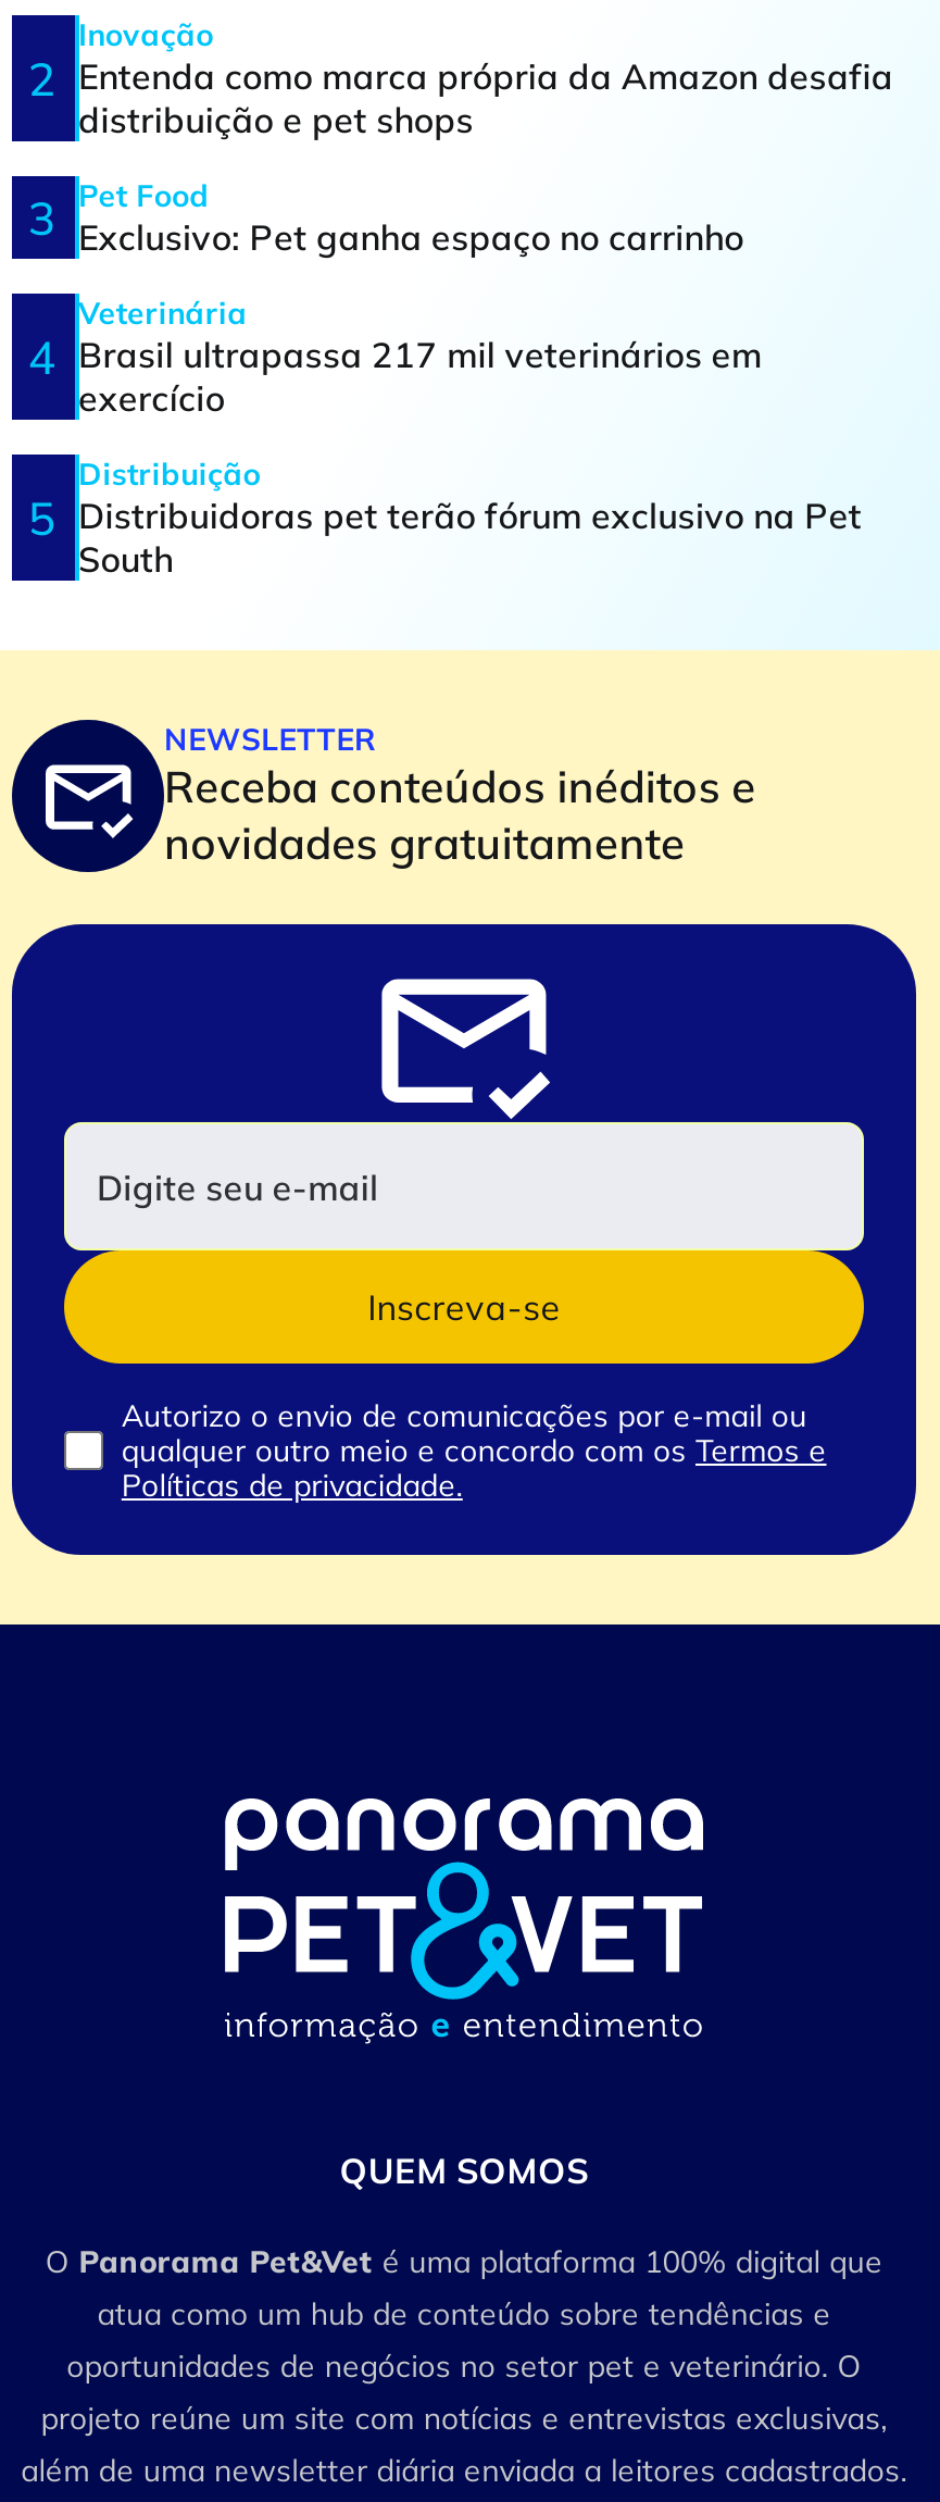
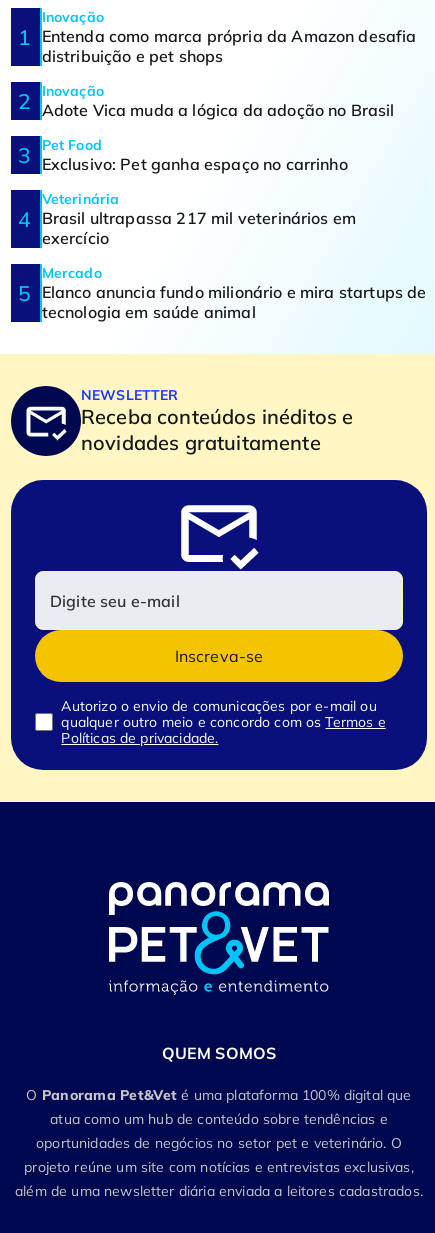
+ Inovação
+ Adote Vica muda a lógica da adoção no Brasil

- Distribuição
- Distribuidoras pet terão fórum exclusivo na Pet
- South
+ Mercado
+ Elanco anuncia fundo milionário e mira startups de
+ tecnologia em saúde animal
